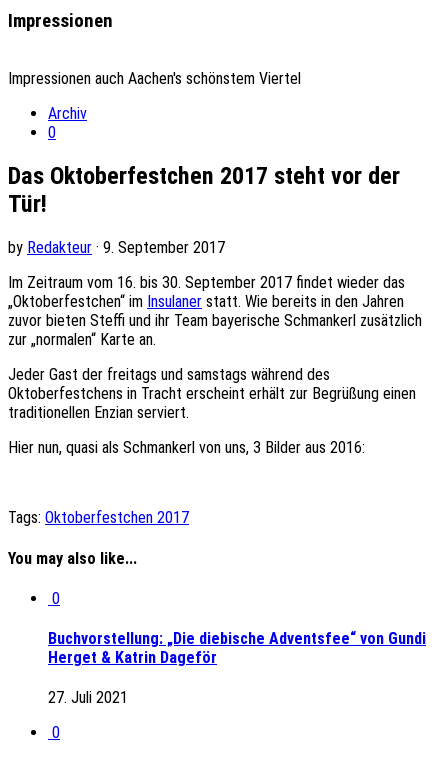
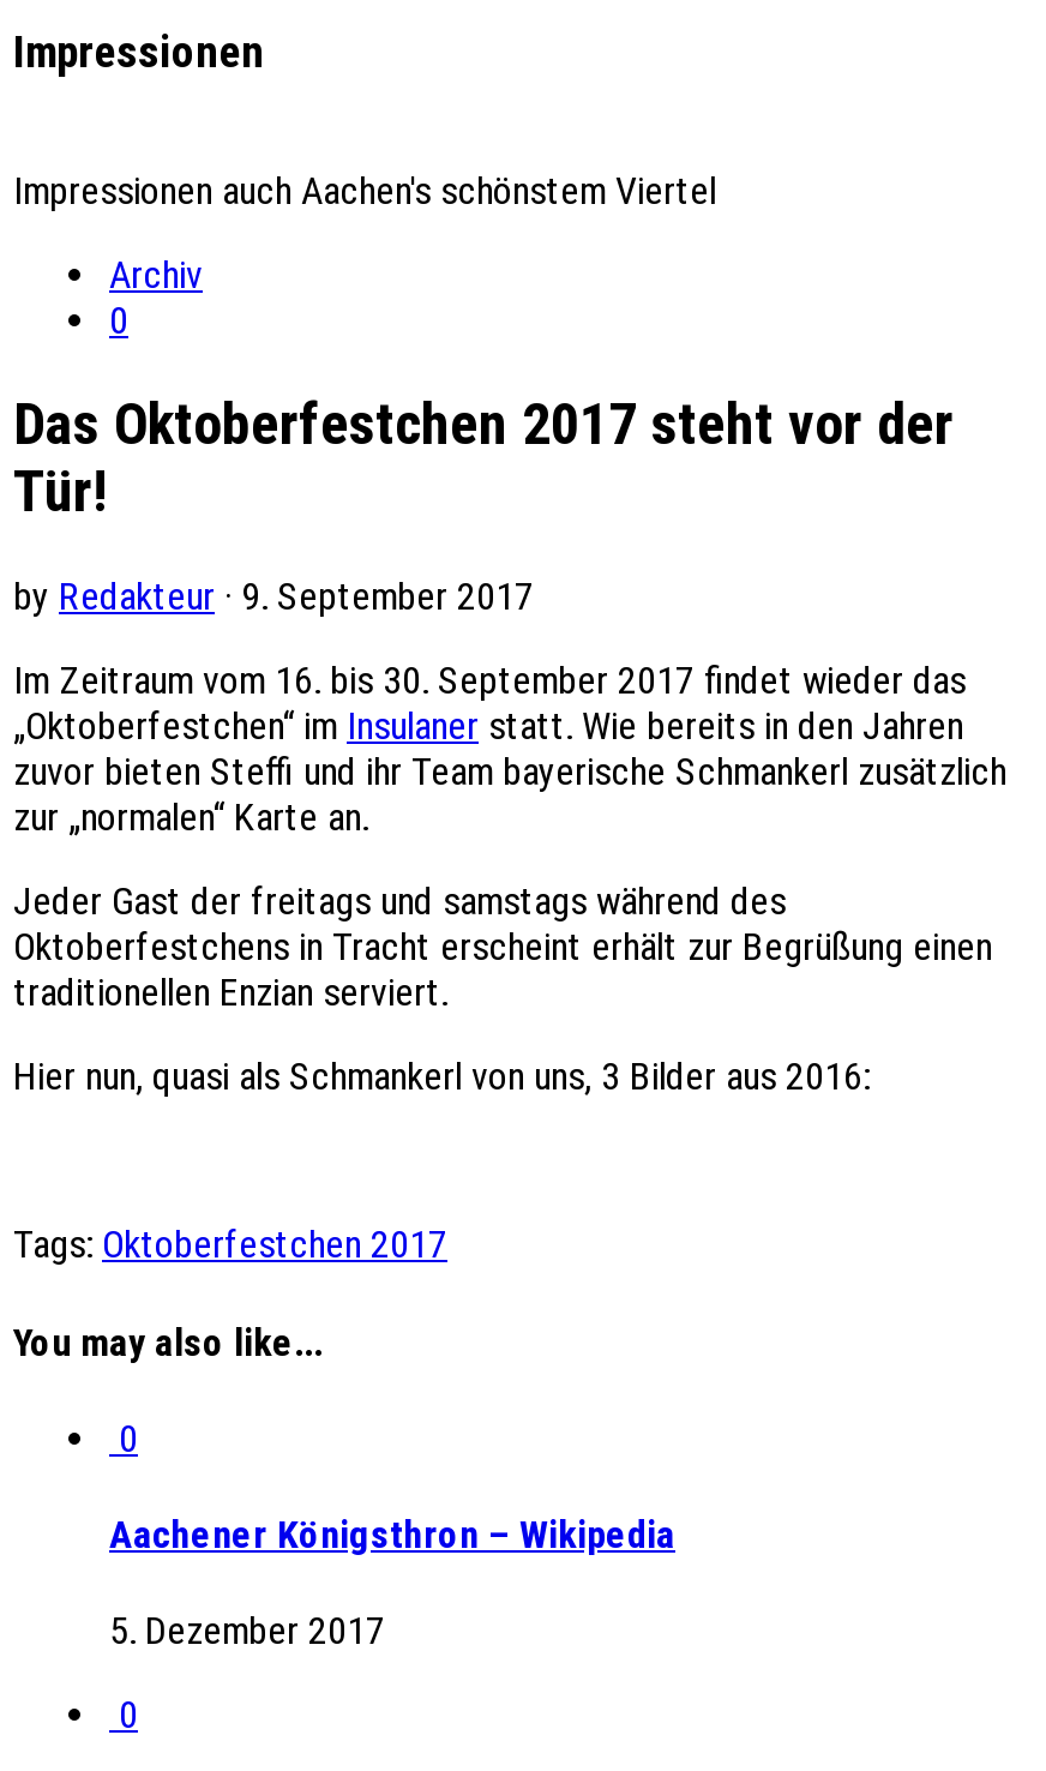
- Buchvorstellung: „Die diebische Adventsfee“ von Gundi
- Herget & Katrin Dageför
+ Aachener Königsthron – Wikipedia

- 27. Juli 2021
+ 5. Dezember 2017
